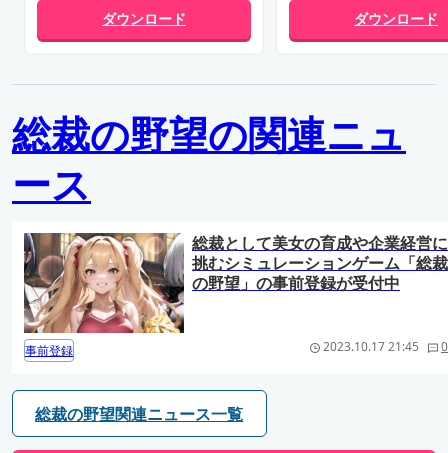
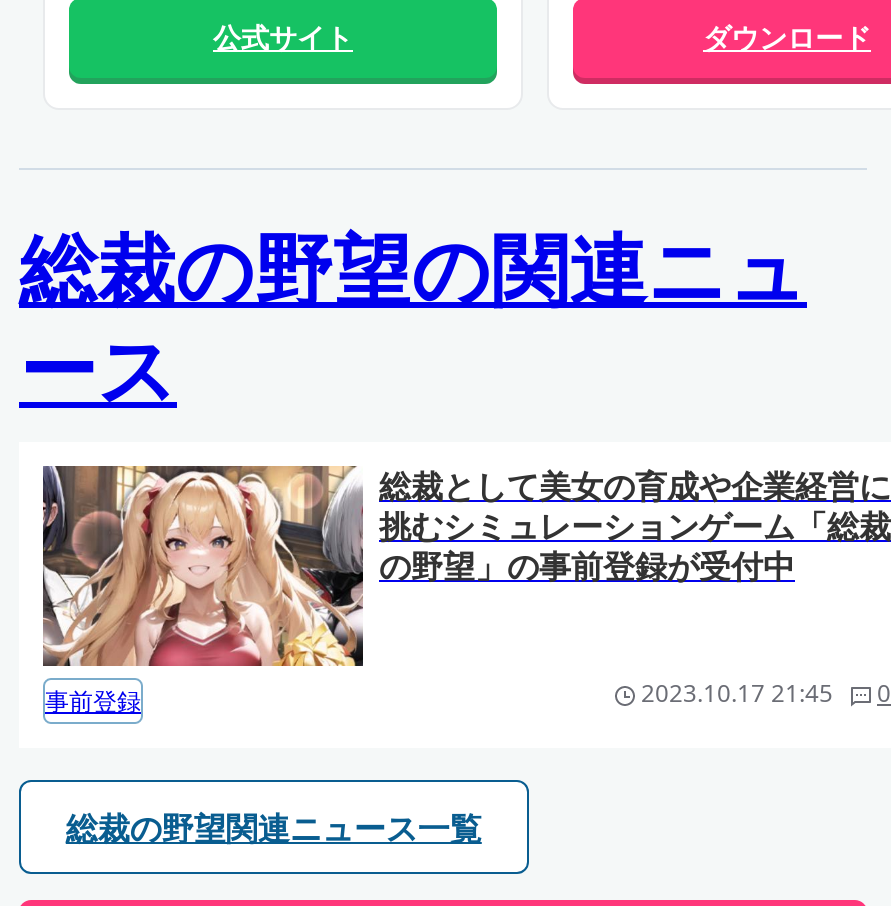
- ダウンロード

+ 公式サイト
